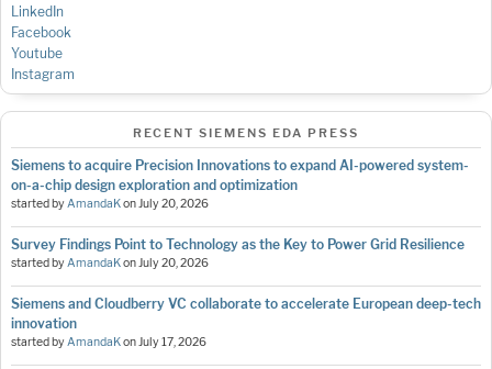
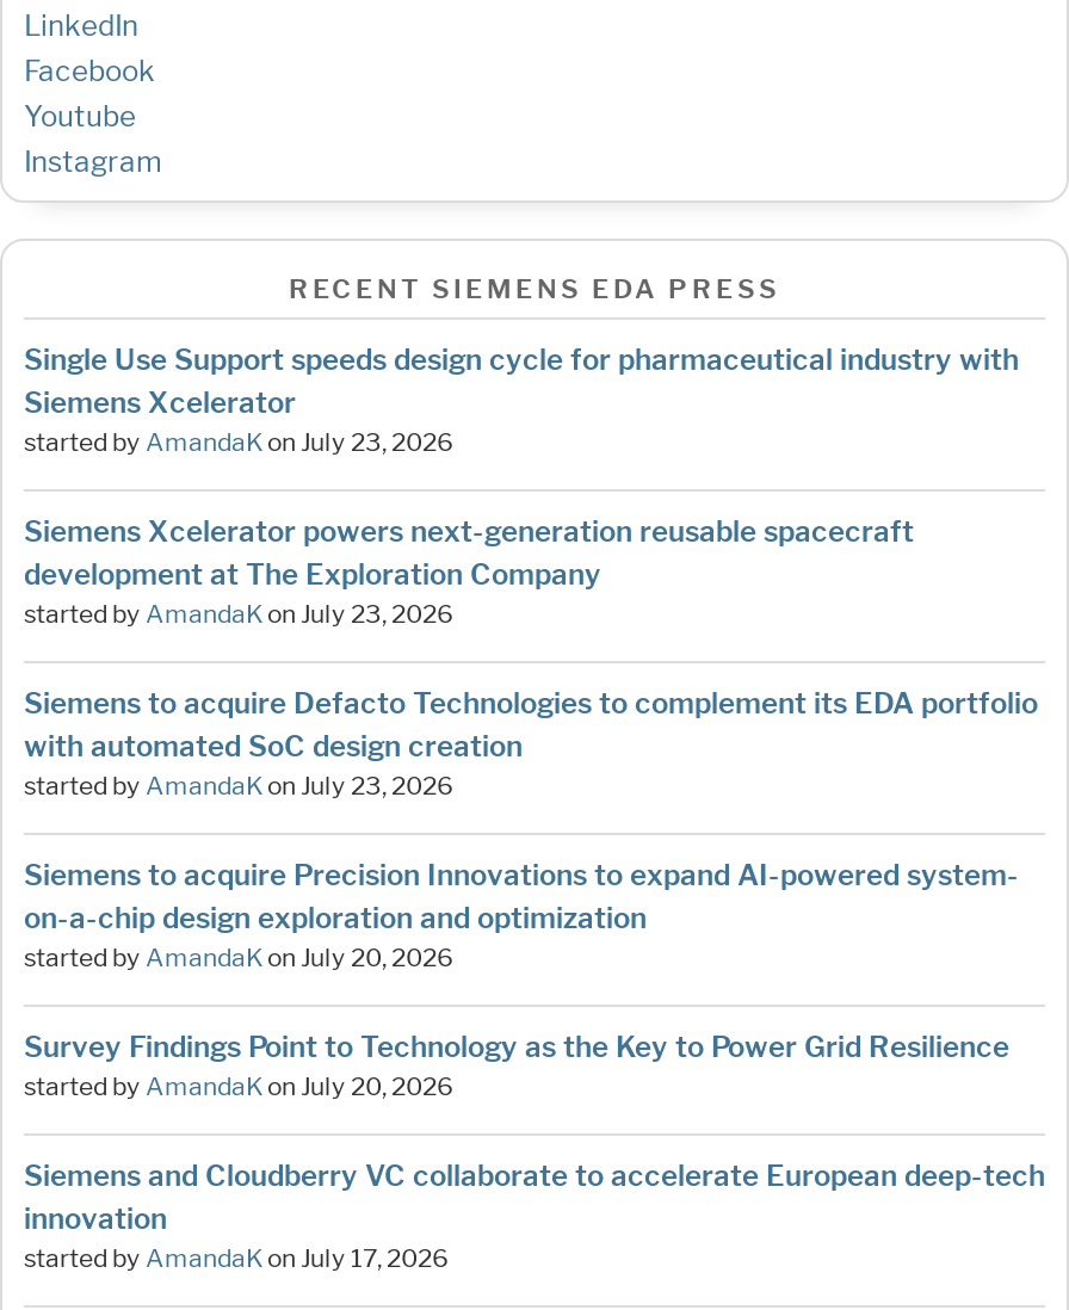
+ Single Use Support speeds design cycle for pharmaceutical industry with
+ Siemens Xcelerator
+ started by AmandaK on July 23, 2026
+ Siemens Xcelerator powers next-generation reusable spacecraft
+ development at The Exploration Company
+ started by AmandaK on July 23, 2026
+ Siemens to acquire Defacto Technologies to complement its EDA portfolio
+ with automated SoC design creation
+ started by AmandaK on July 23, 2026
